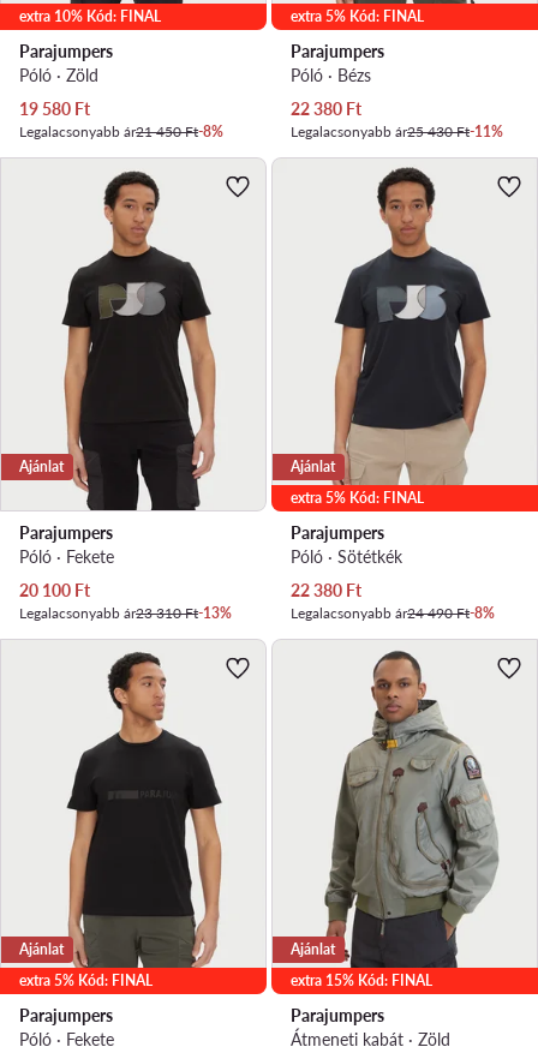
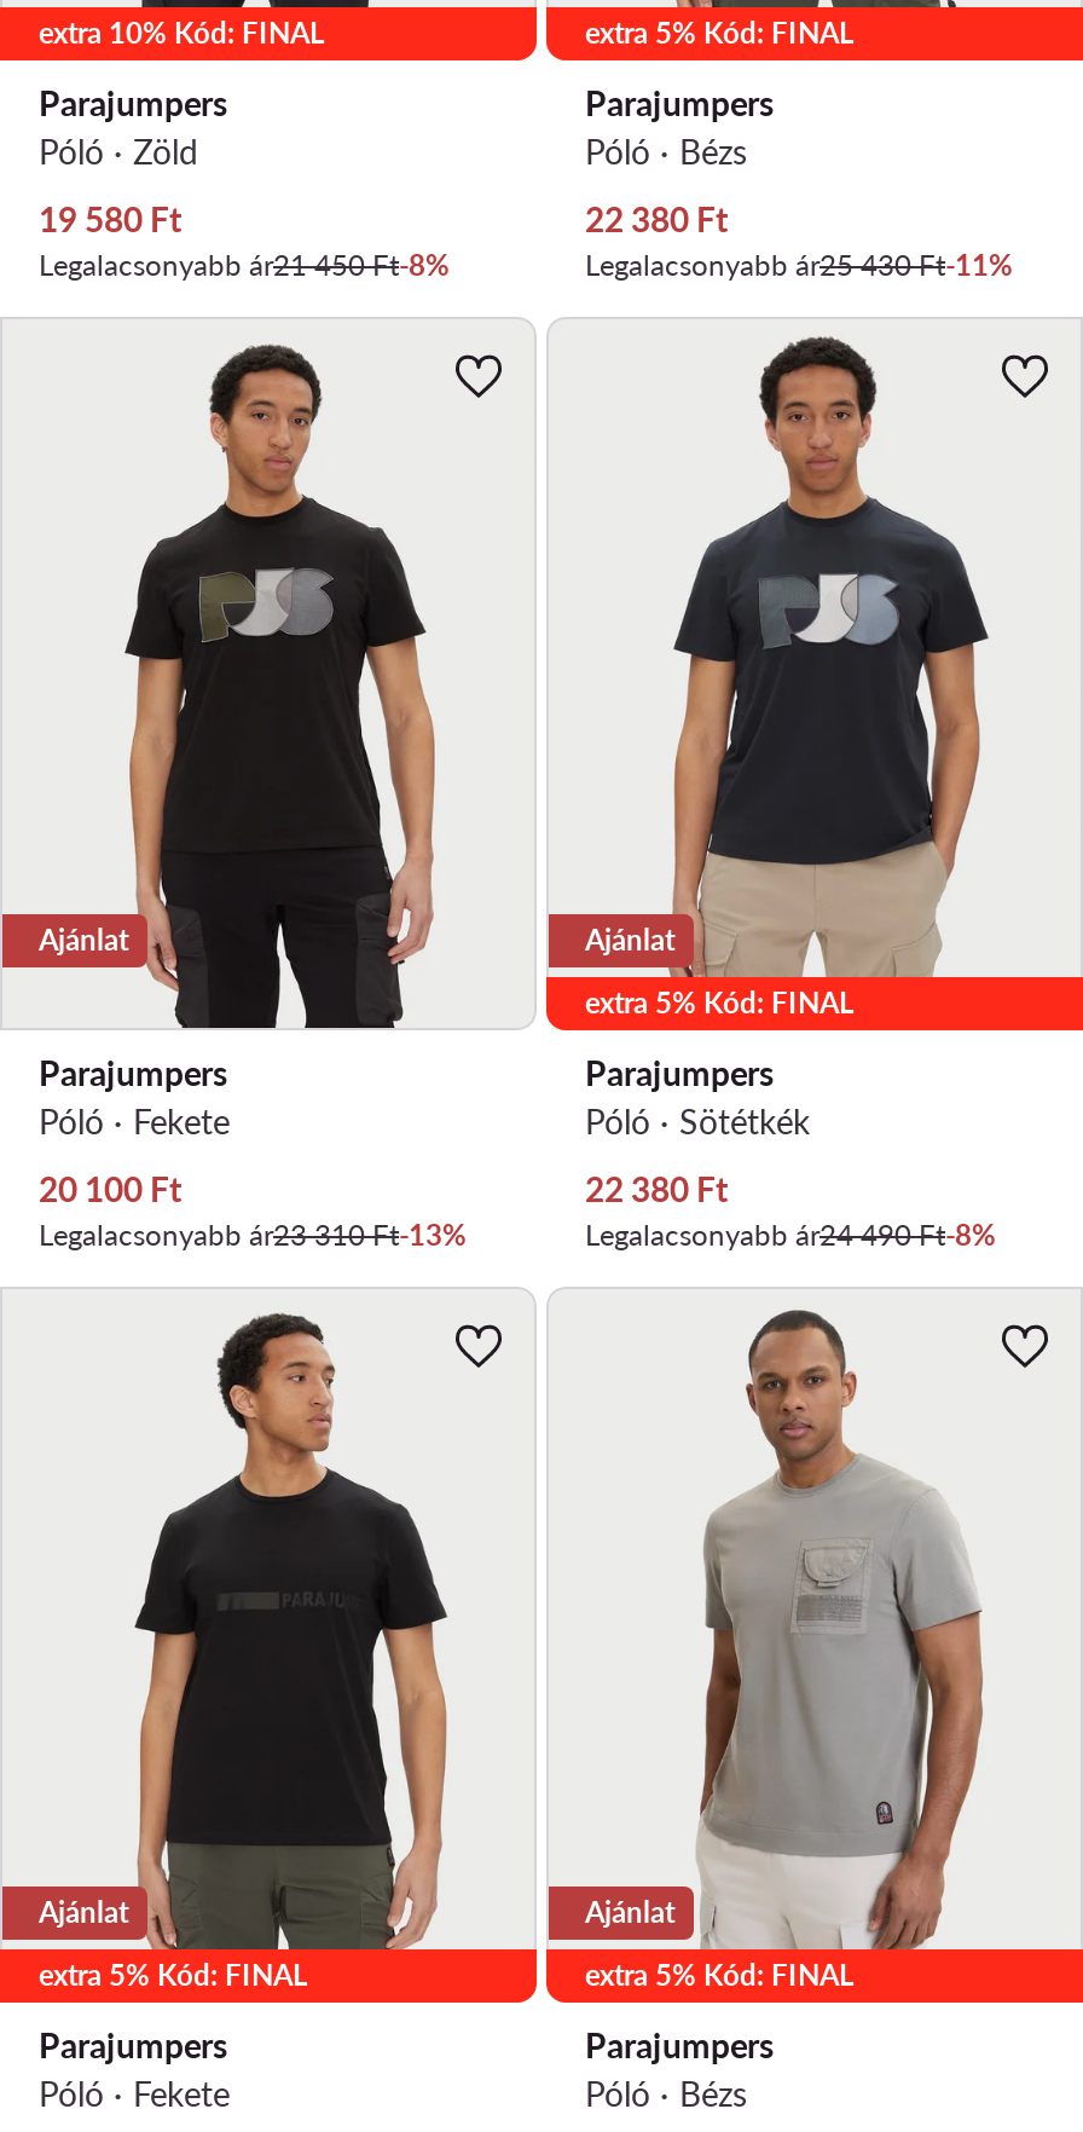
- [image]
- extra 15% Kód: FINAL
+ [image]
+ extra 5% Kód: FINAL

- Átmeneti kabát · Zöld
+ Póló · Bézs
